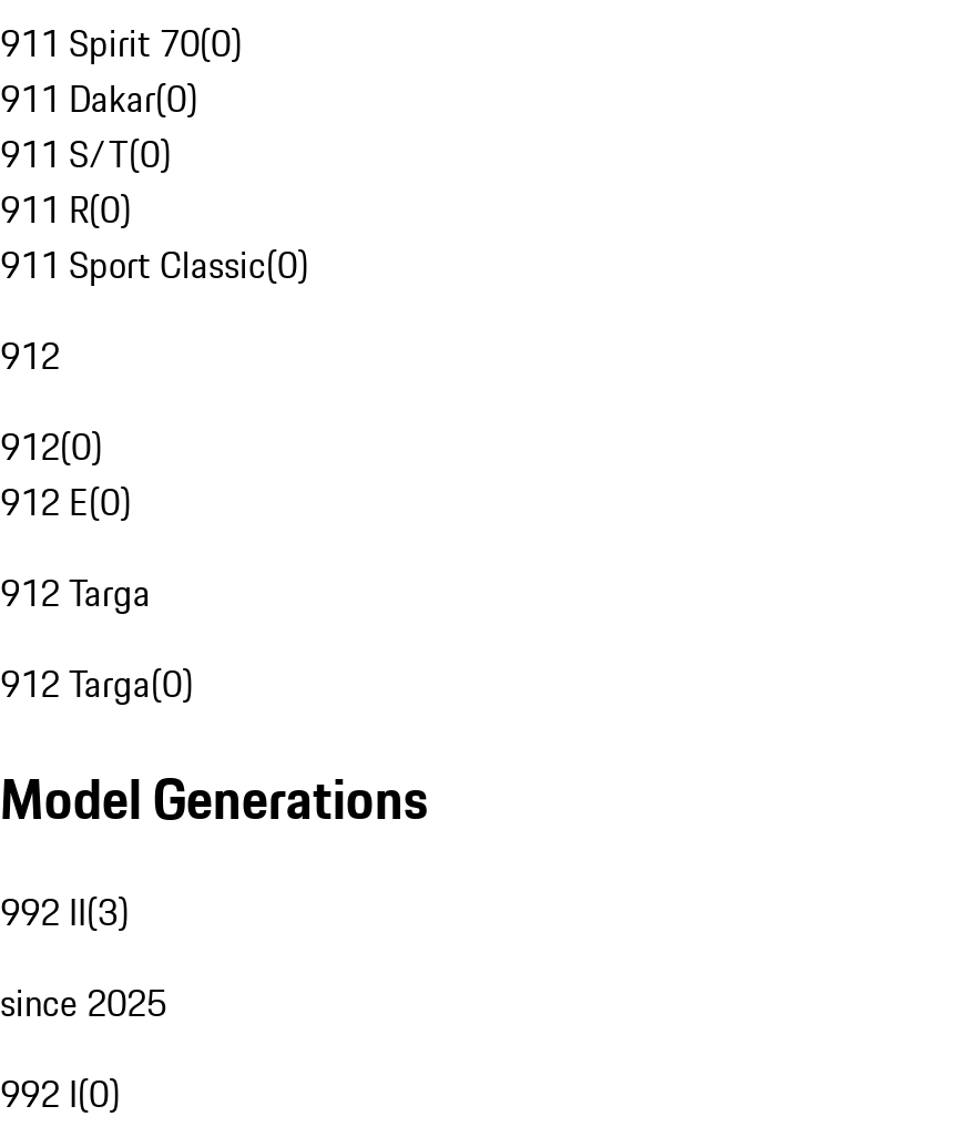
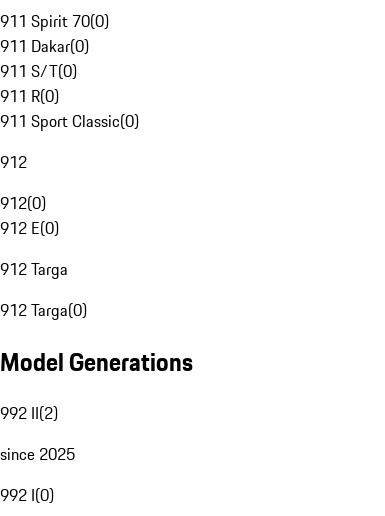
- 992 II(3)
+ 992 II(2)
